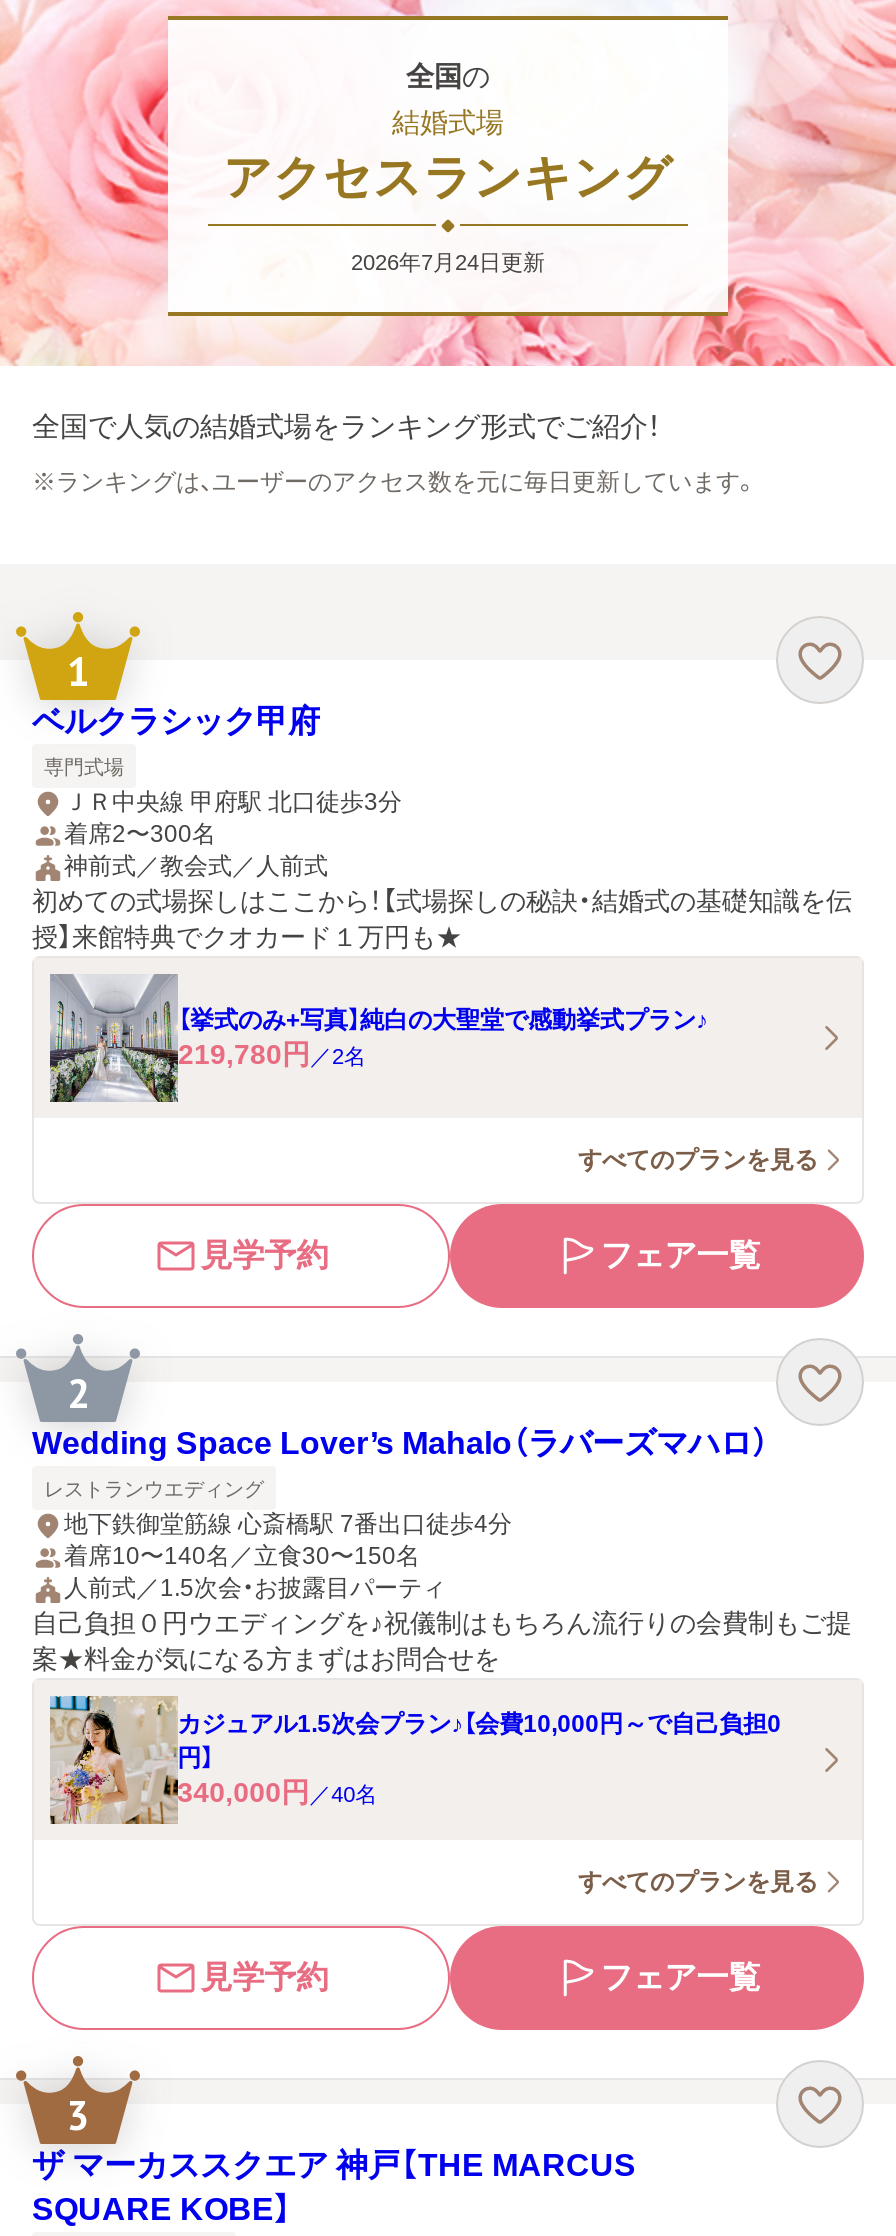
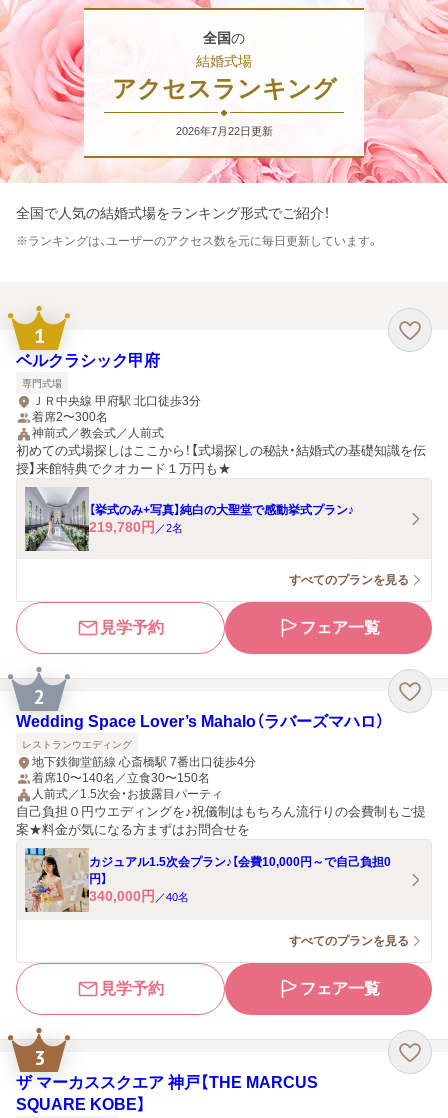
- 2026年7月24日更新
+ 2026年7月22日更新
